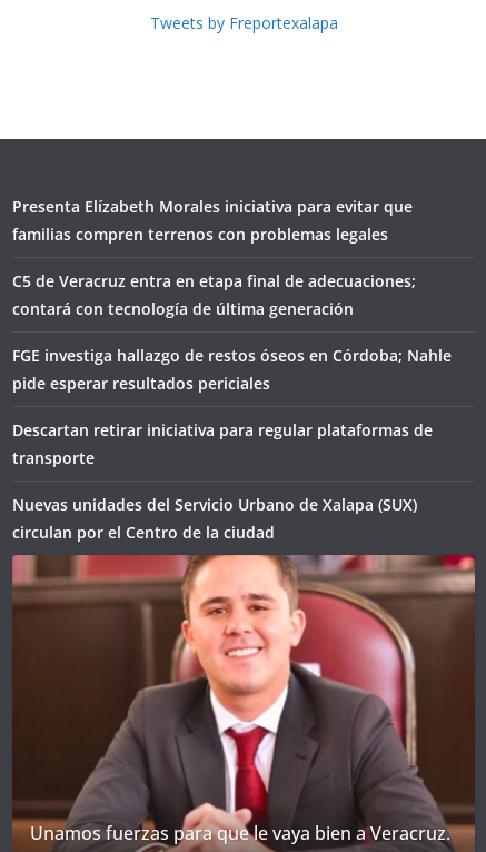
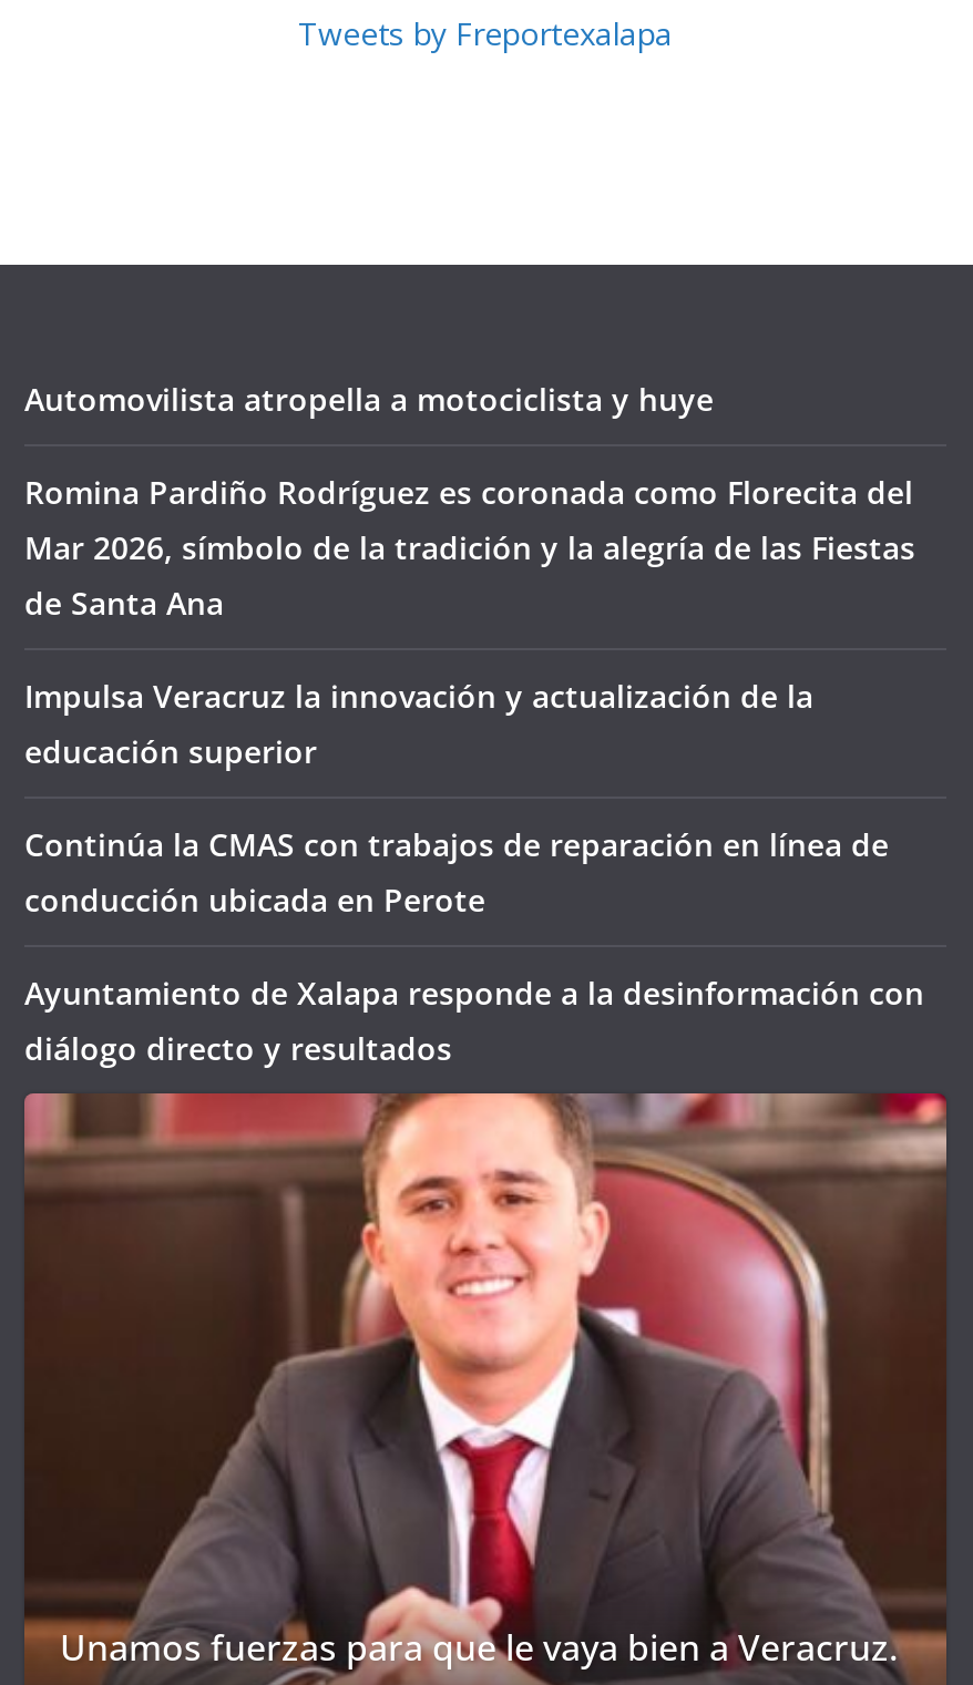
- Presenta Elízabeth Morales iniciativa para evitar que
- familias compren terrenos con problemas legales
+ Automovilista atropella a motociclista y huye

- C5 de Veracruz entra en etapa final de adecuaciones;
- contará con tecnología de última generación
+ Romina Pardiño Rodríguez es coronada como Florecita del
+ Mar 2026, símbolo de la tradición y la alegría de las Fiestas
+ de Santa Ana

- FGE investiga hallazgo de restos óseos en Córdoba; Nahle
- pide esperar resultados periciales
+ Impulsa Veracruz la innovación y actualización de la
+ educación superior

- Descartan retirar iniciativa para regular plataformas de
- transporte
+ Continúa la CMAS con trabajos de reparación en línea de
+ conducción ubicada en Perote

- Nuevas unidades del Servicio Urbano de Xalapa (SUX)
- circulan por el Centro de la ciudad
+ Ayuntamiento de Xalapa responde a la desinformación con
+ diálogo directo y resultados
